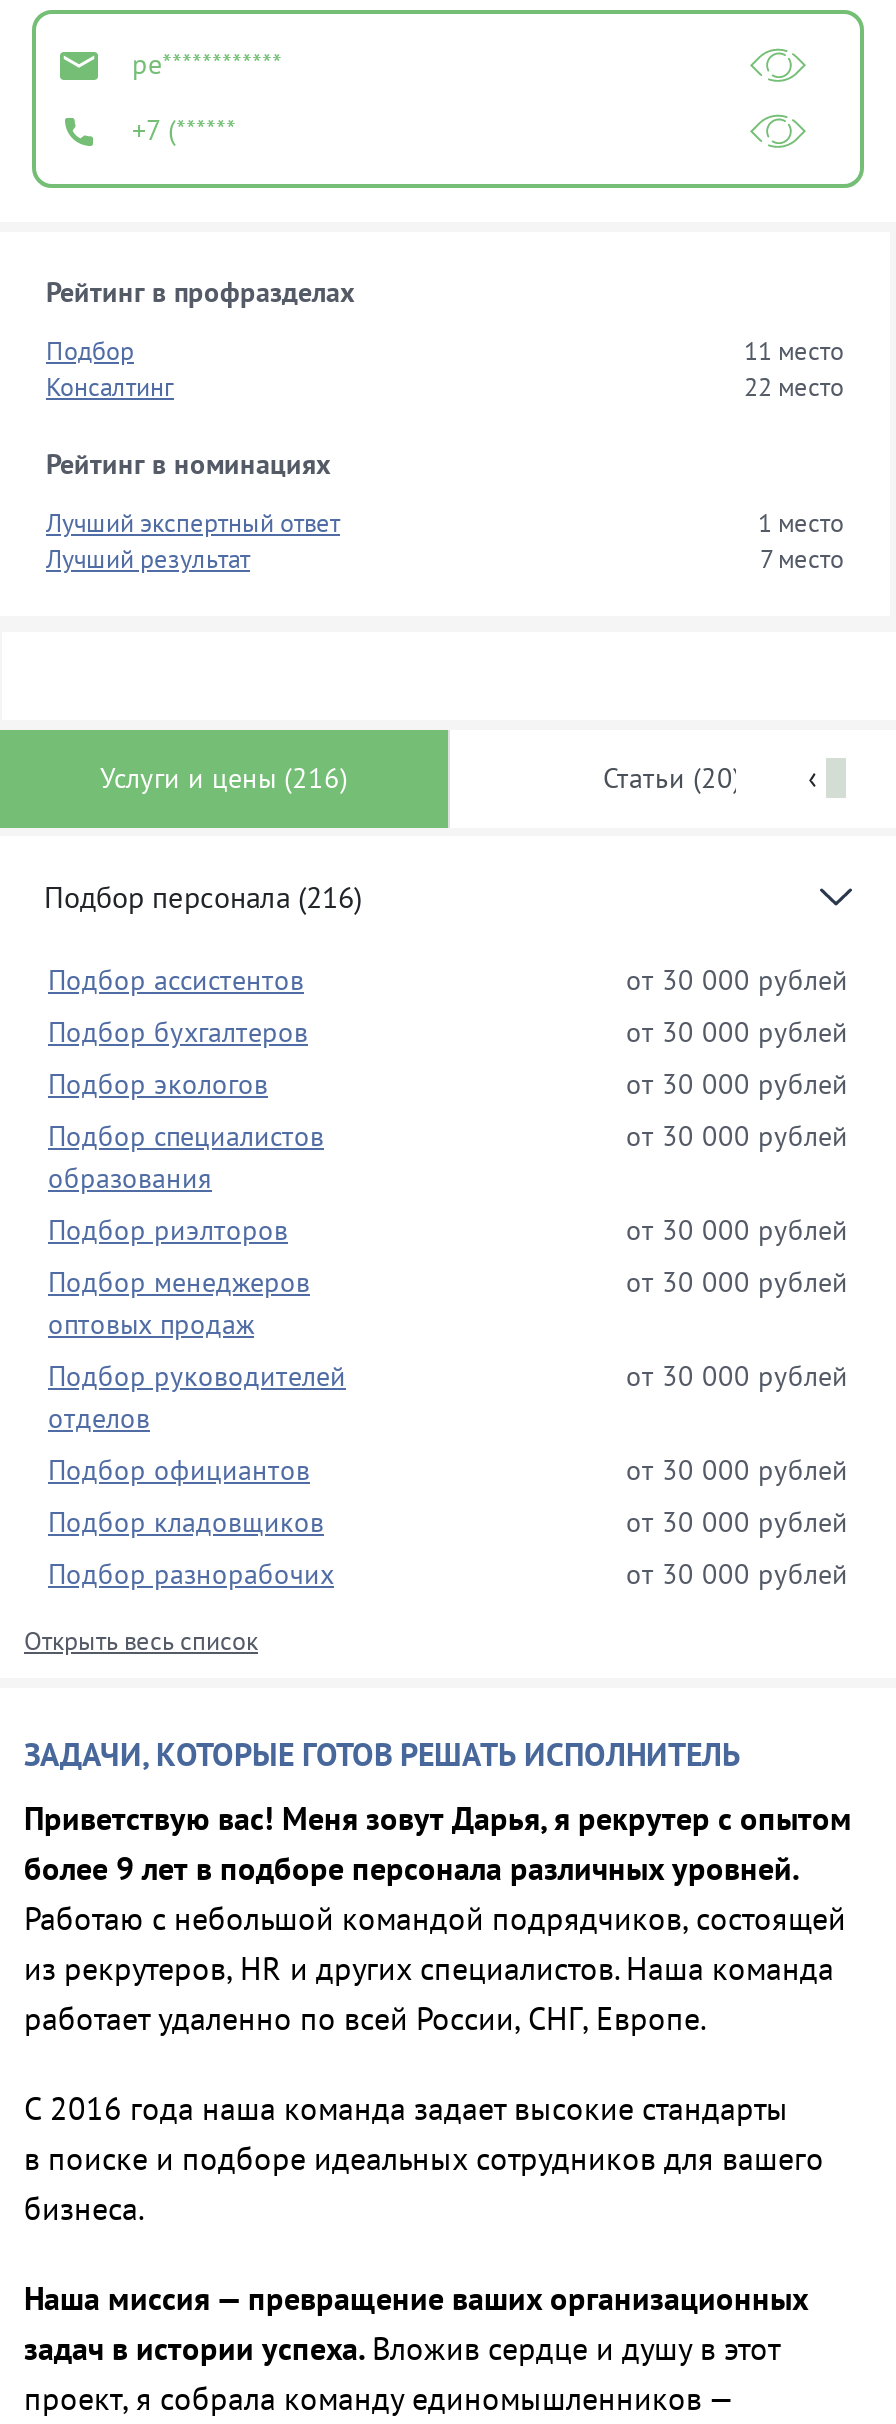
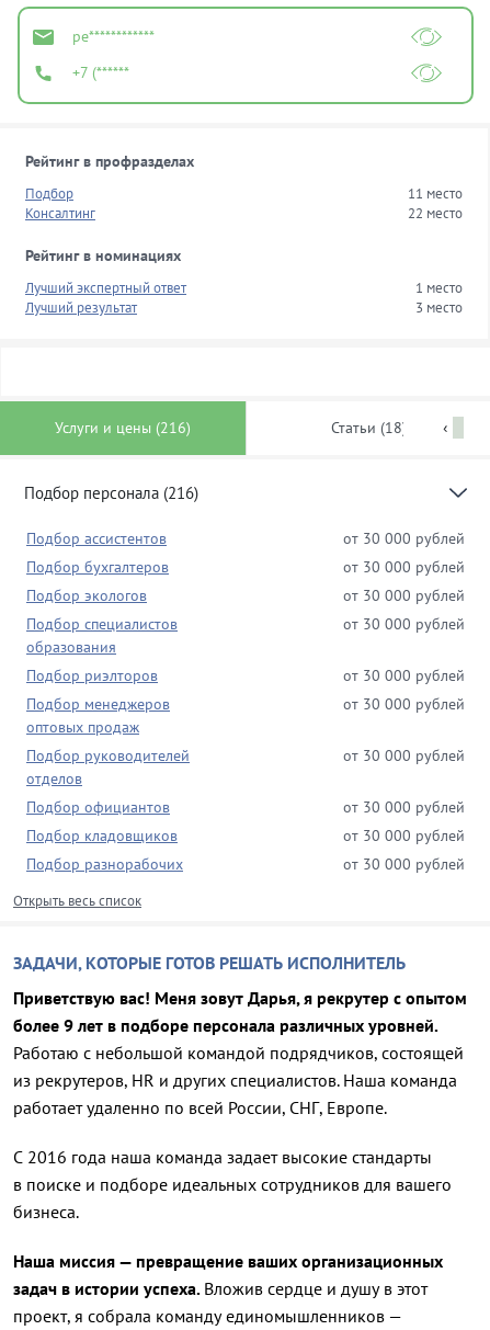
- 7 место
+ 3 место

- Статьи (20)
+ Статьи (18)
